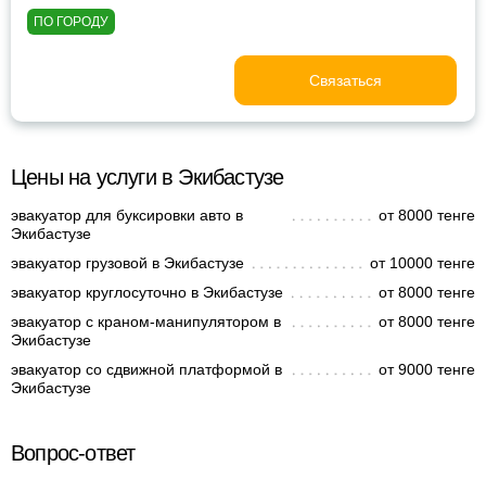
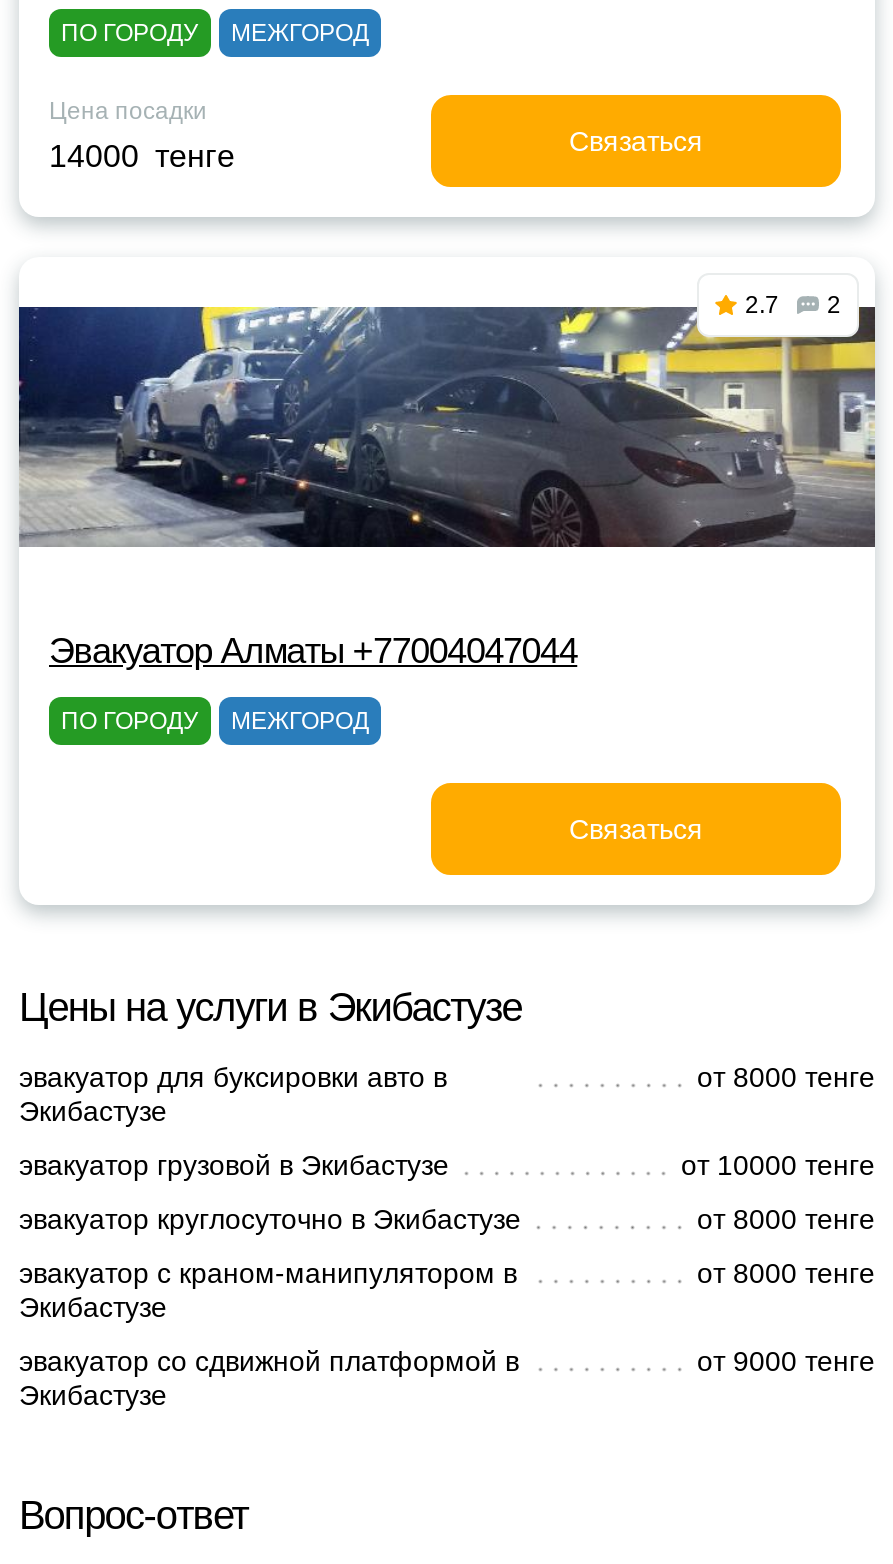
+ [image]
+ 2.7
+ 2

+ МЕЖГОРОД
+ Цена посадки
+ 14000 тенге
+ Связаться

+ Эвакуатор Алматы +77004047044
+ ПО ГОРОДУ
+ МЕЖГОРОД
